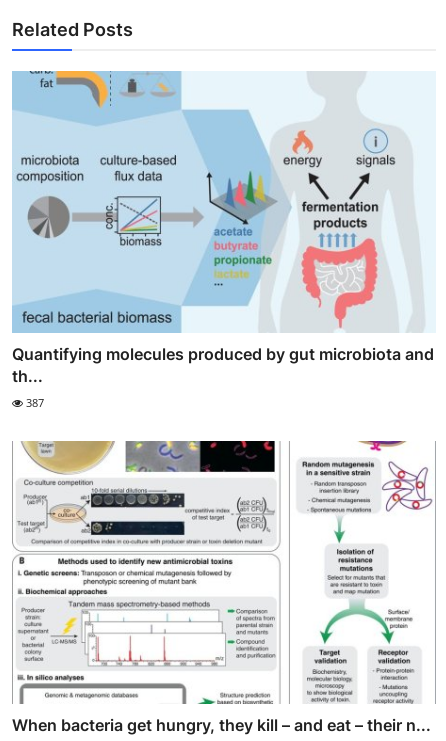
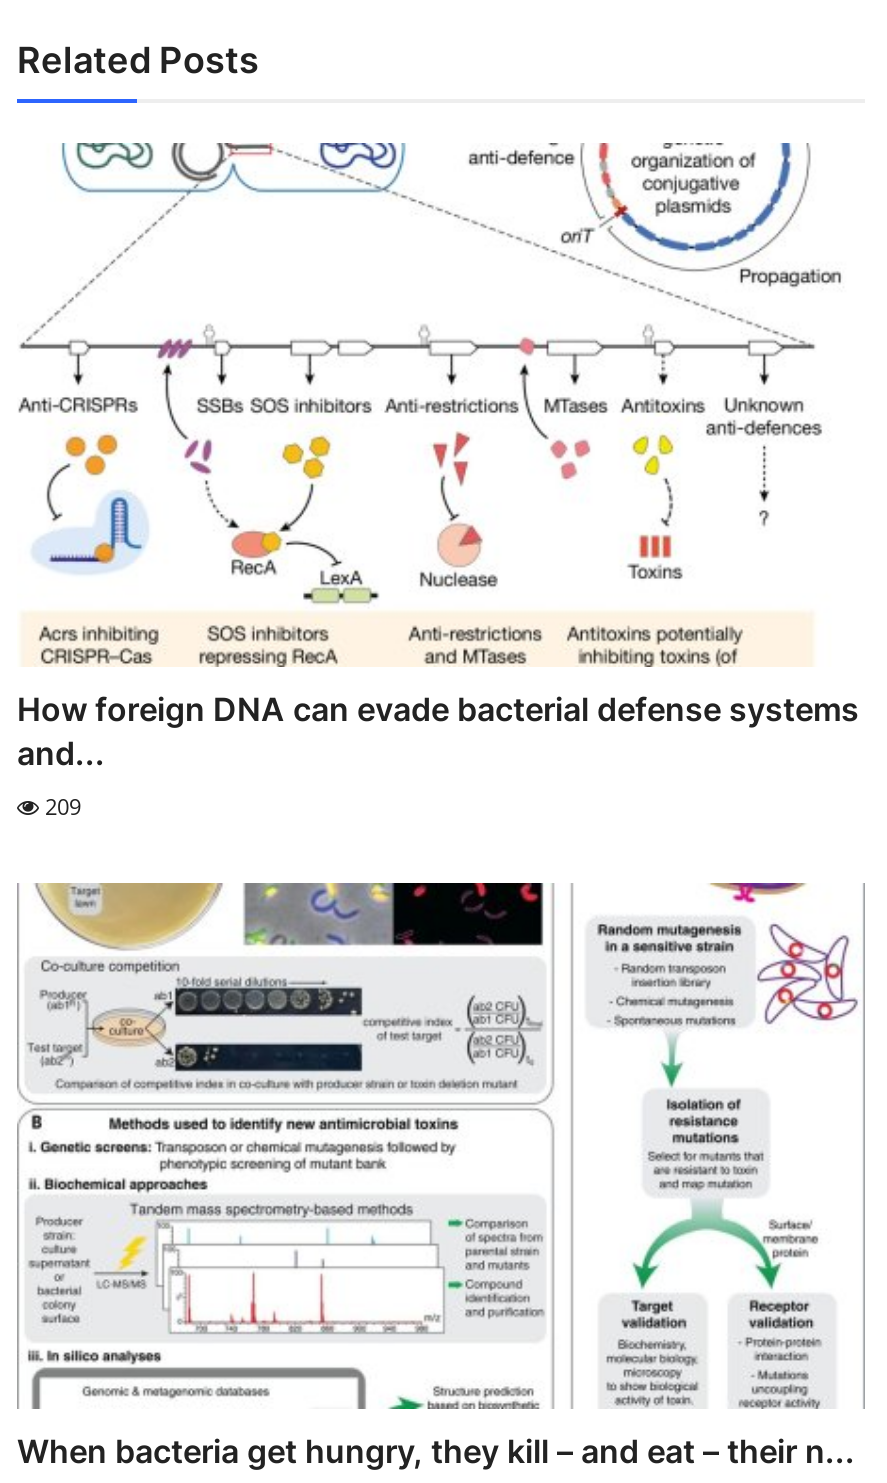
- [image]
- Quantifying molecules produced by gut microbiota and
- th...
- 387
+ [image]
+ How foreign DNA can evade bacterial defense systems
+ and...
+ 209
